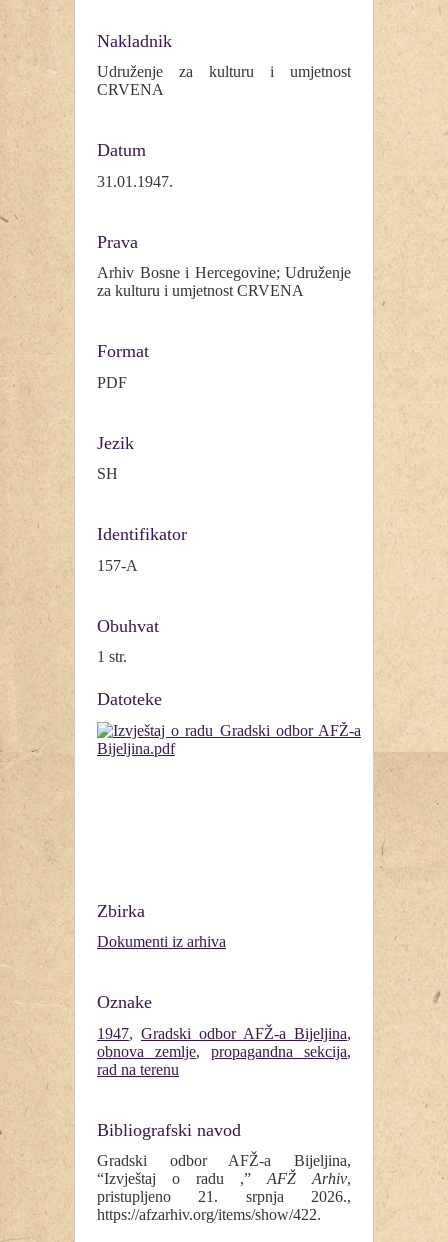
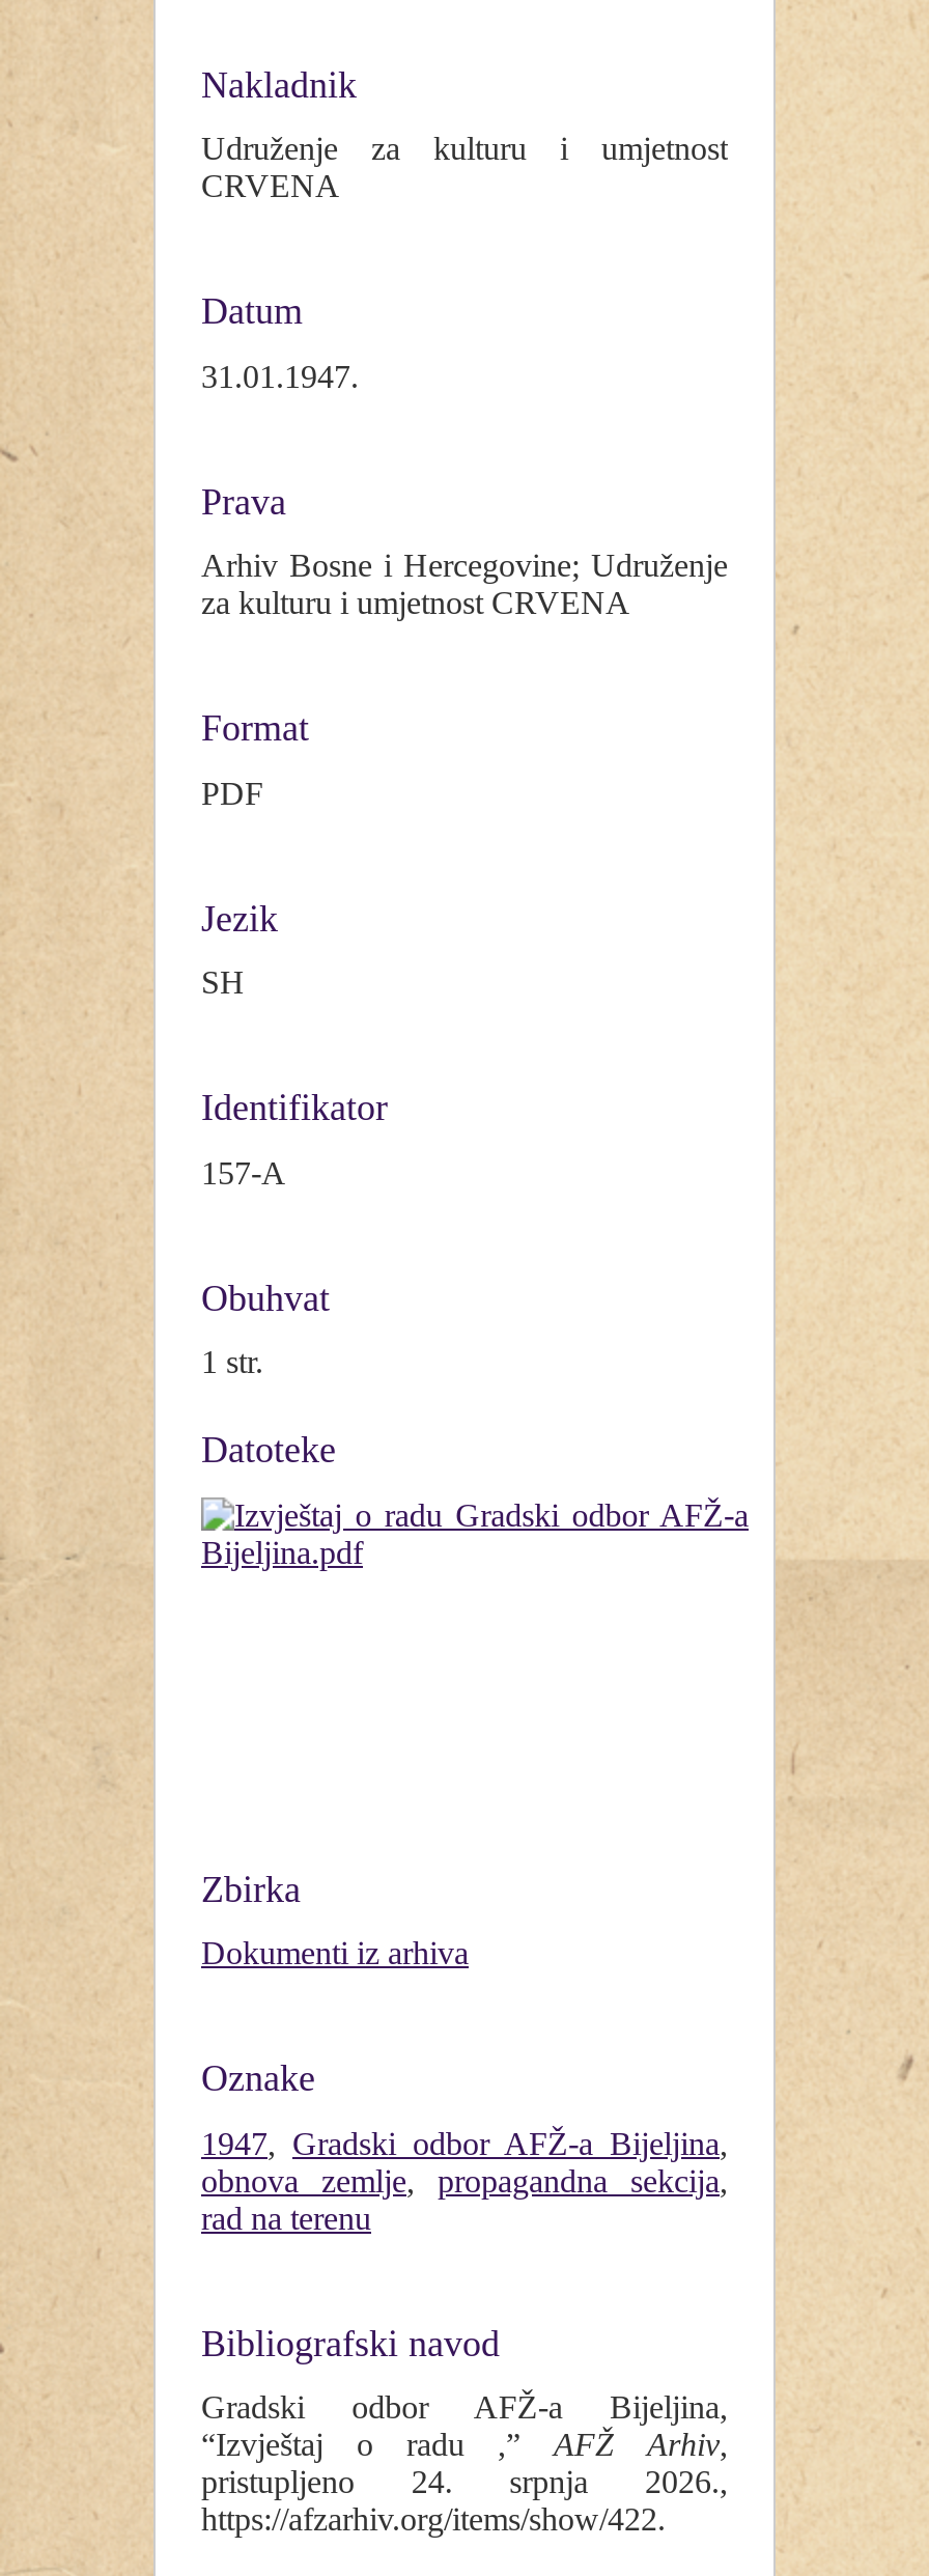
- pristupljeno 21. srpnja 2026.,
+ pristupljeno 24. srpnja 2026.,
